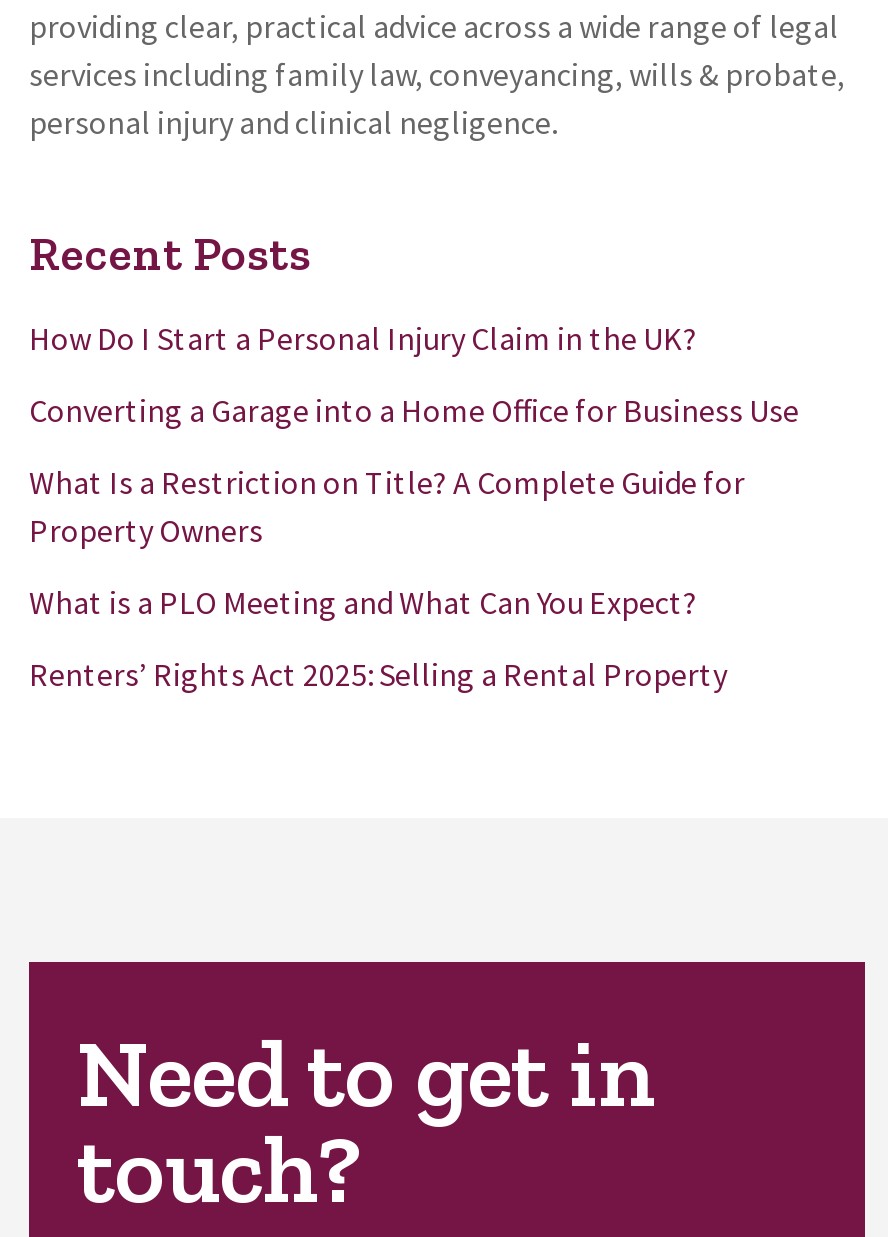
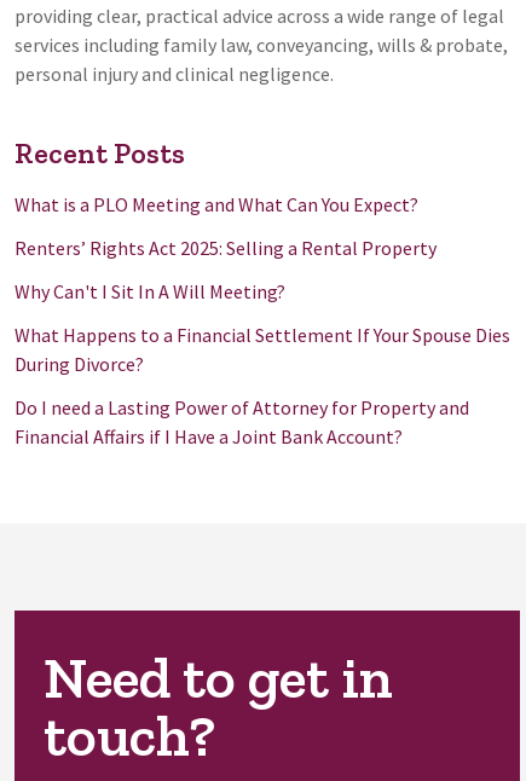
- How Do I Start a Personal Injury Claim in the UK?
- Converting a Garage into a Home Office for Business Use
- What Is a Restriction on Title? A Complete Guide for
- Property Owners

moved up: What is a PLO Meeting and What Can You Expect? | Renters’ Rights Act 2025: Selling a Rental Property

+ Why Can't I Sit In A Will Meeting?
+ What Happens to a Financial Settlement If Your Spouse Dies
+ During Divorce?
+ Do I need a Lasting Power of Attorney for Property and
+ Financial Affairs if I Have a Joint Bank Account?
